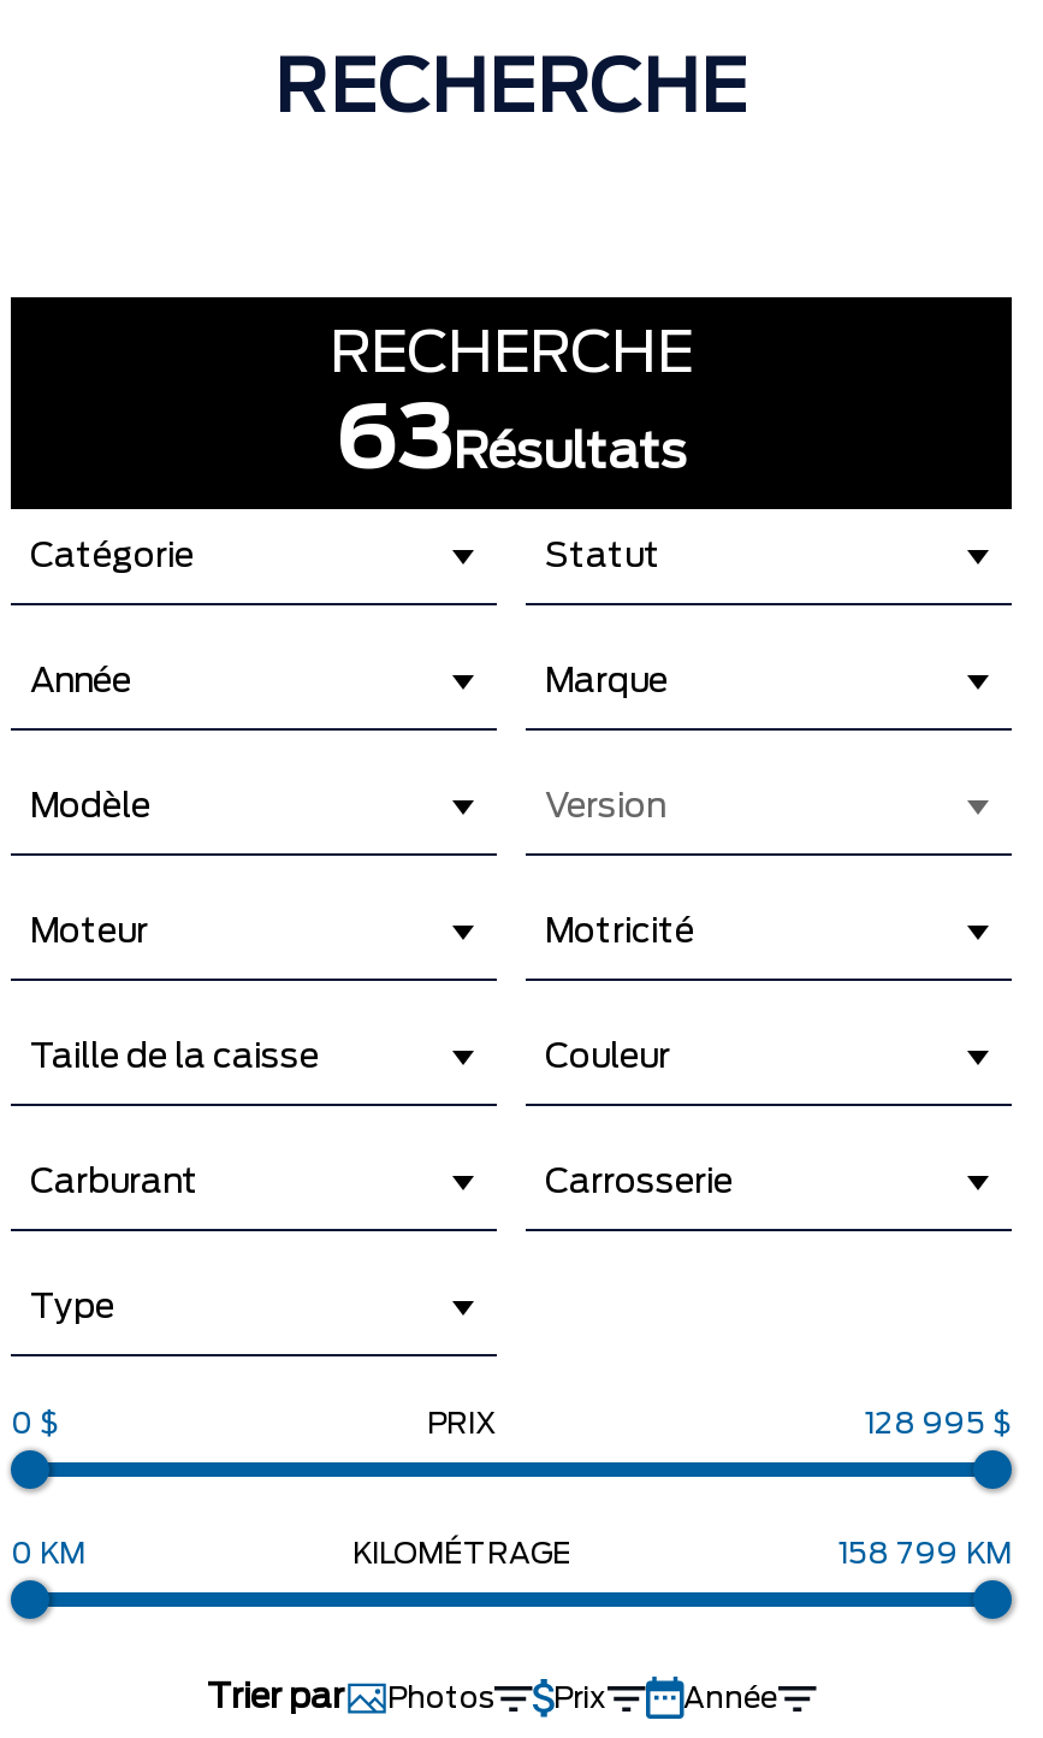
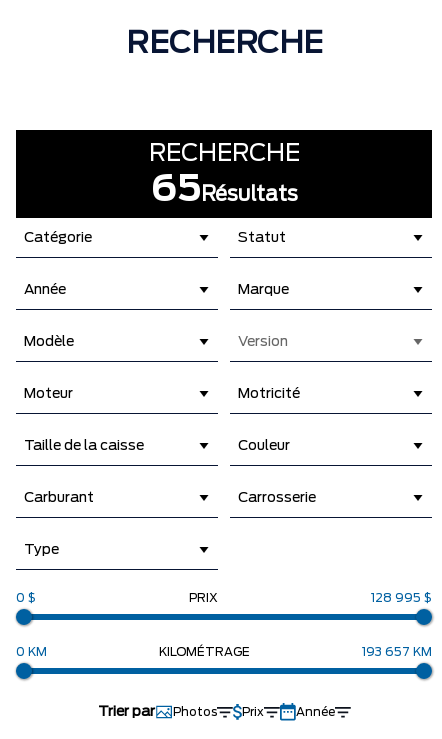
- 63Résultats
+ 65Résultats

- 158 799 KM
+ 193 657 KM
